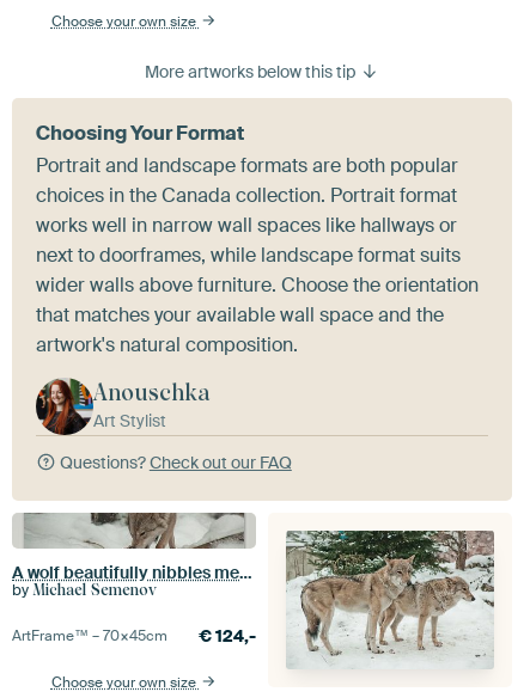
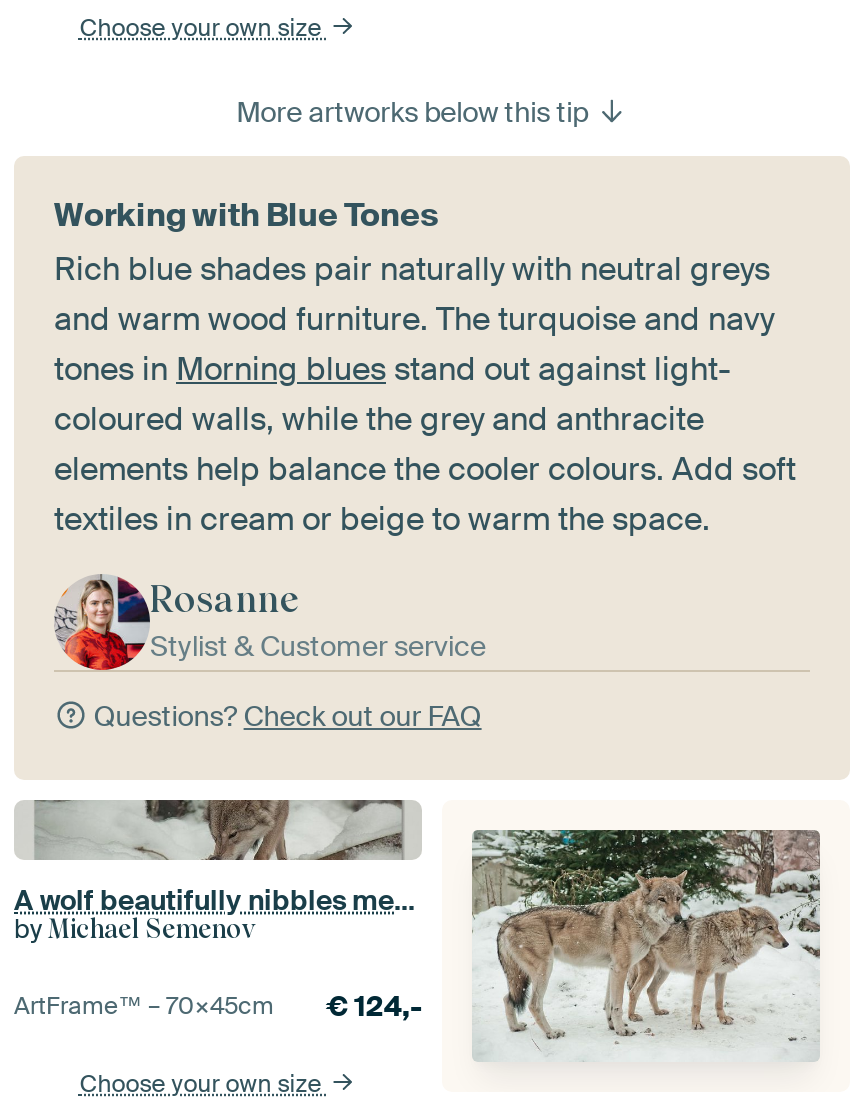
- Choosing Your Format
- Portrait and landscape formats are both popular
- choices in the Canada collection. Portrait format
- works well in narrow wall spaces like hallways or
- next to doorframes, while landscape format suits
- wider walls above furniture. Choose the orientation
- that matches your available wall space and the
- artwork's natural composition.
+ Working with Blue Tones
+ Rich blue shades pair naturally with neutral greys
+ and warm wood furniture. The turquoise and navy
+ tones in Morning blues stand out against light-
+ coloured walls, while the grey and anthracite
+ elements help balance the cooler colours. Add soft
+ textiles in cream or beige to warm the space.

- [image]
- Anouschka
- Art Stylist
+ [image]
+ Rosanne
+ Stylist & Customer service
